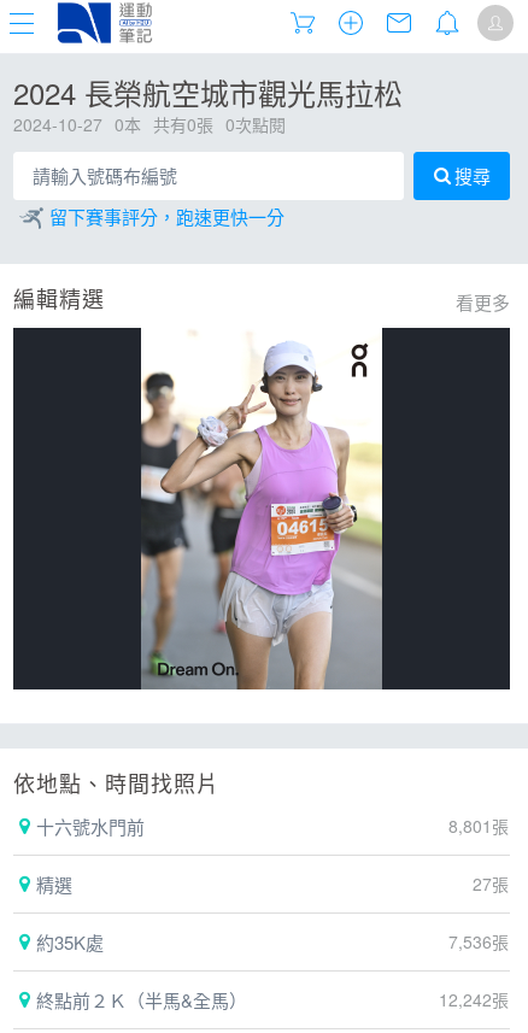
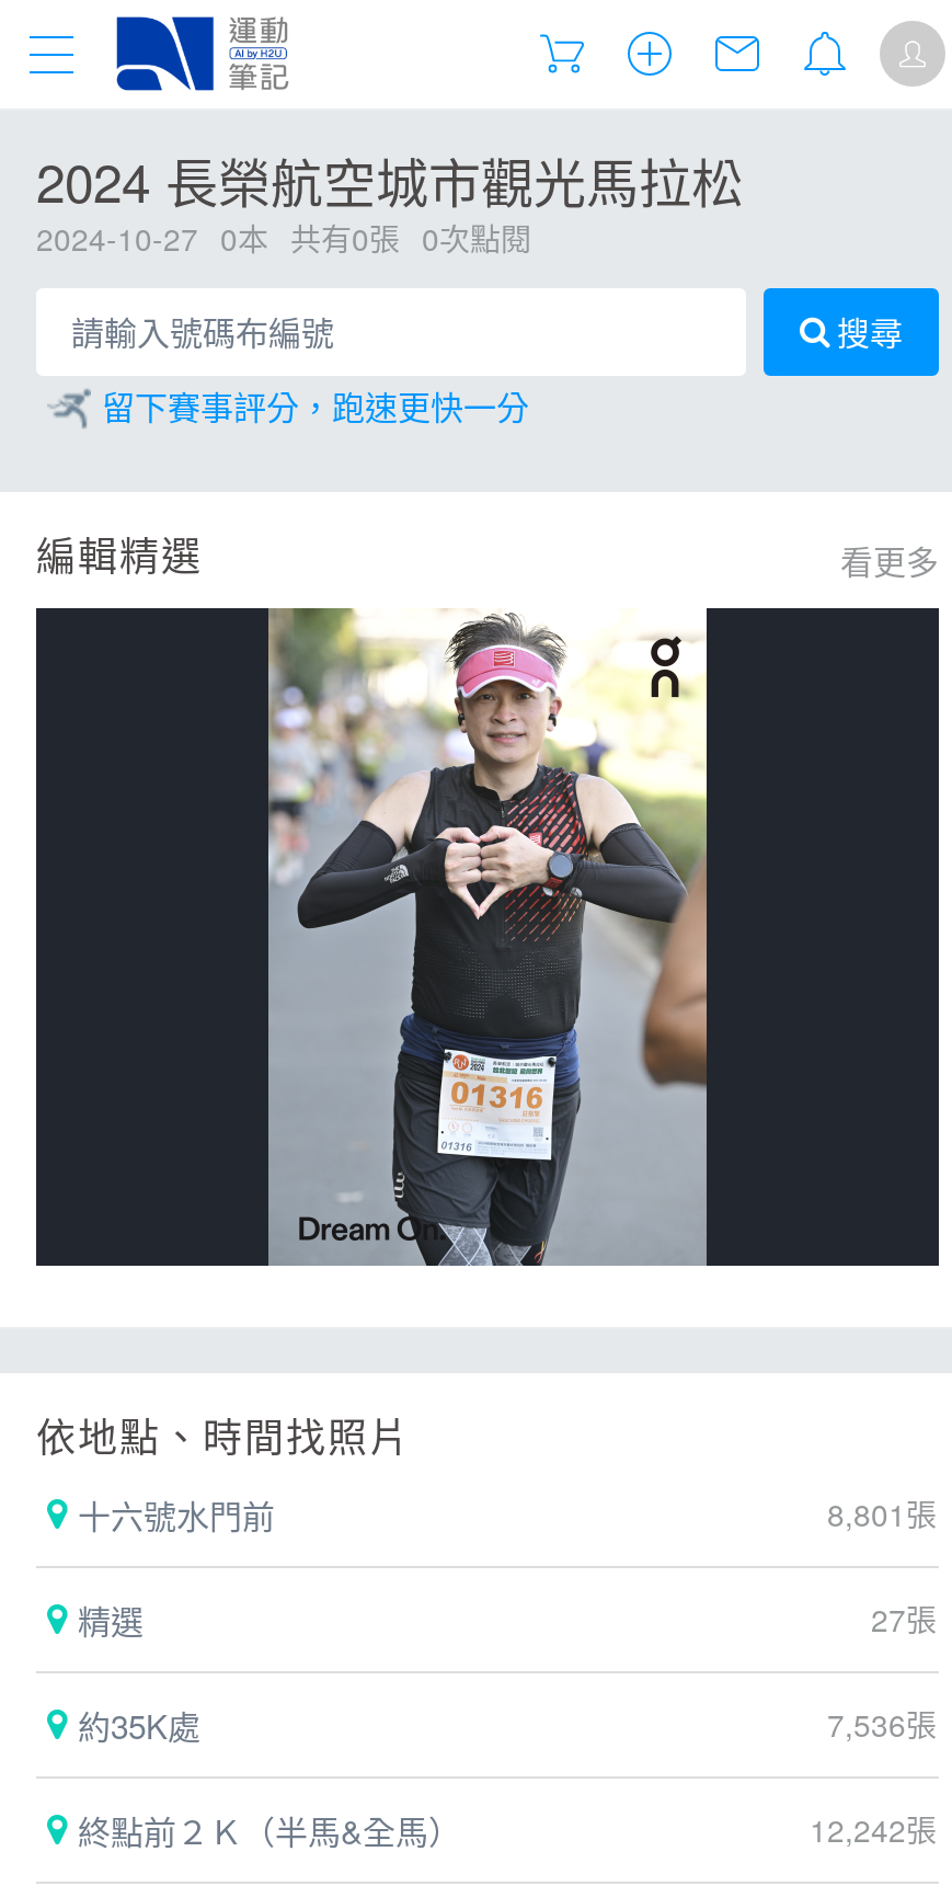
- [image]
+ [image]
